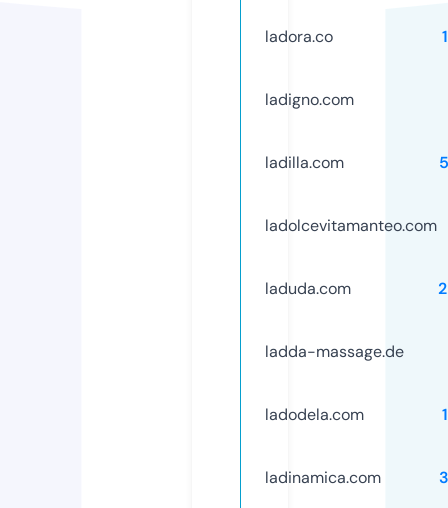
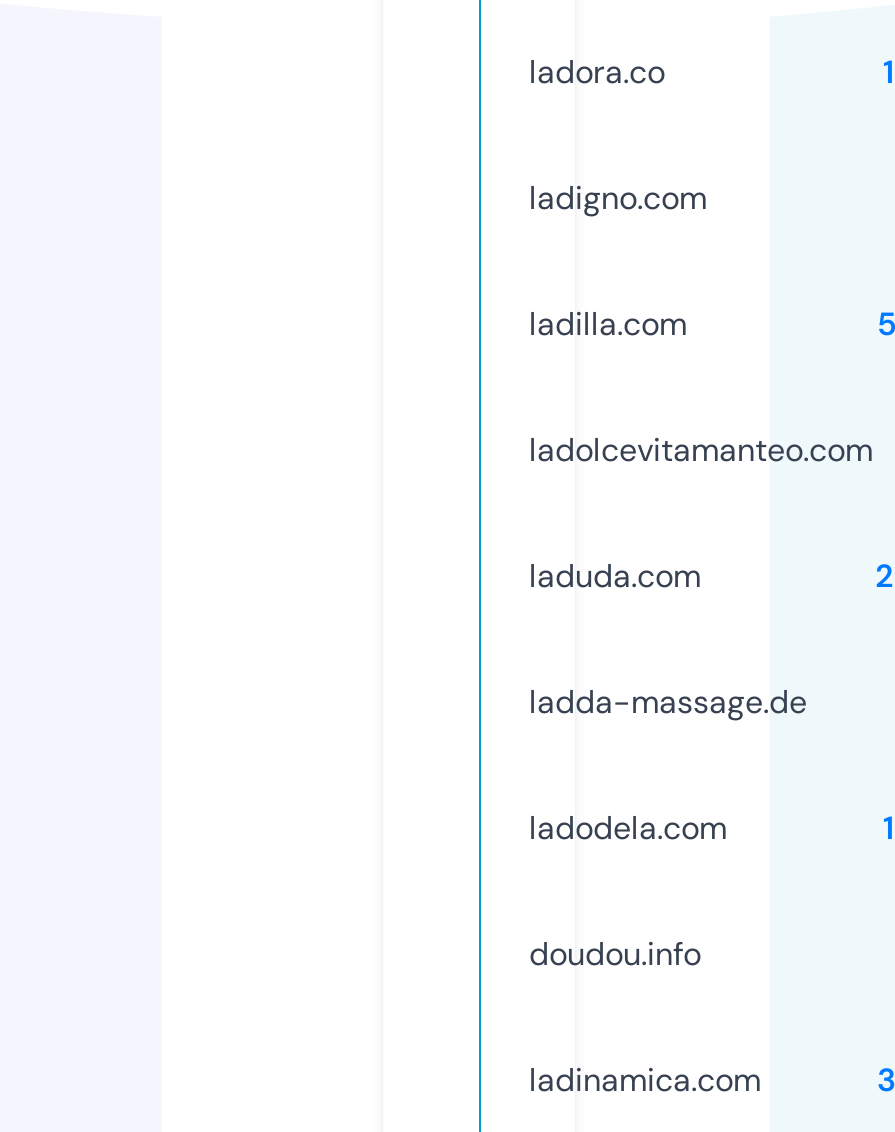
+ doudou.info
